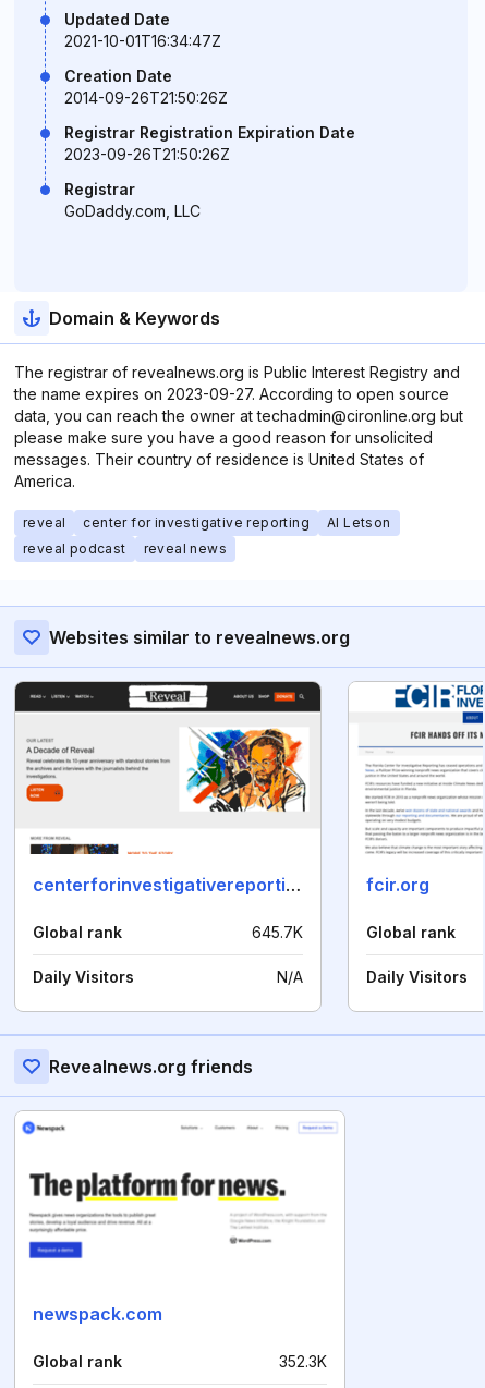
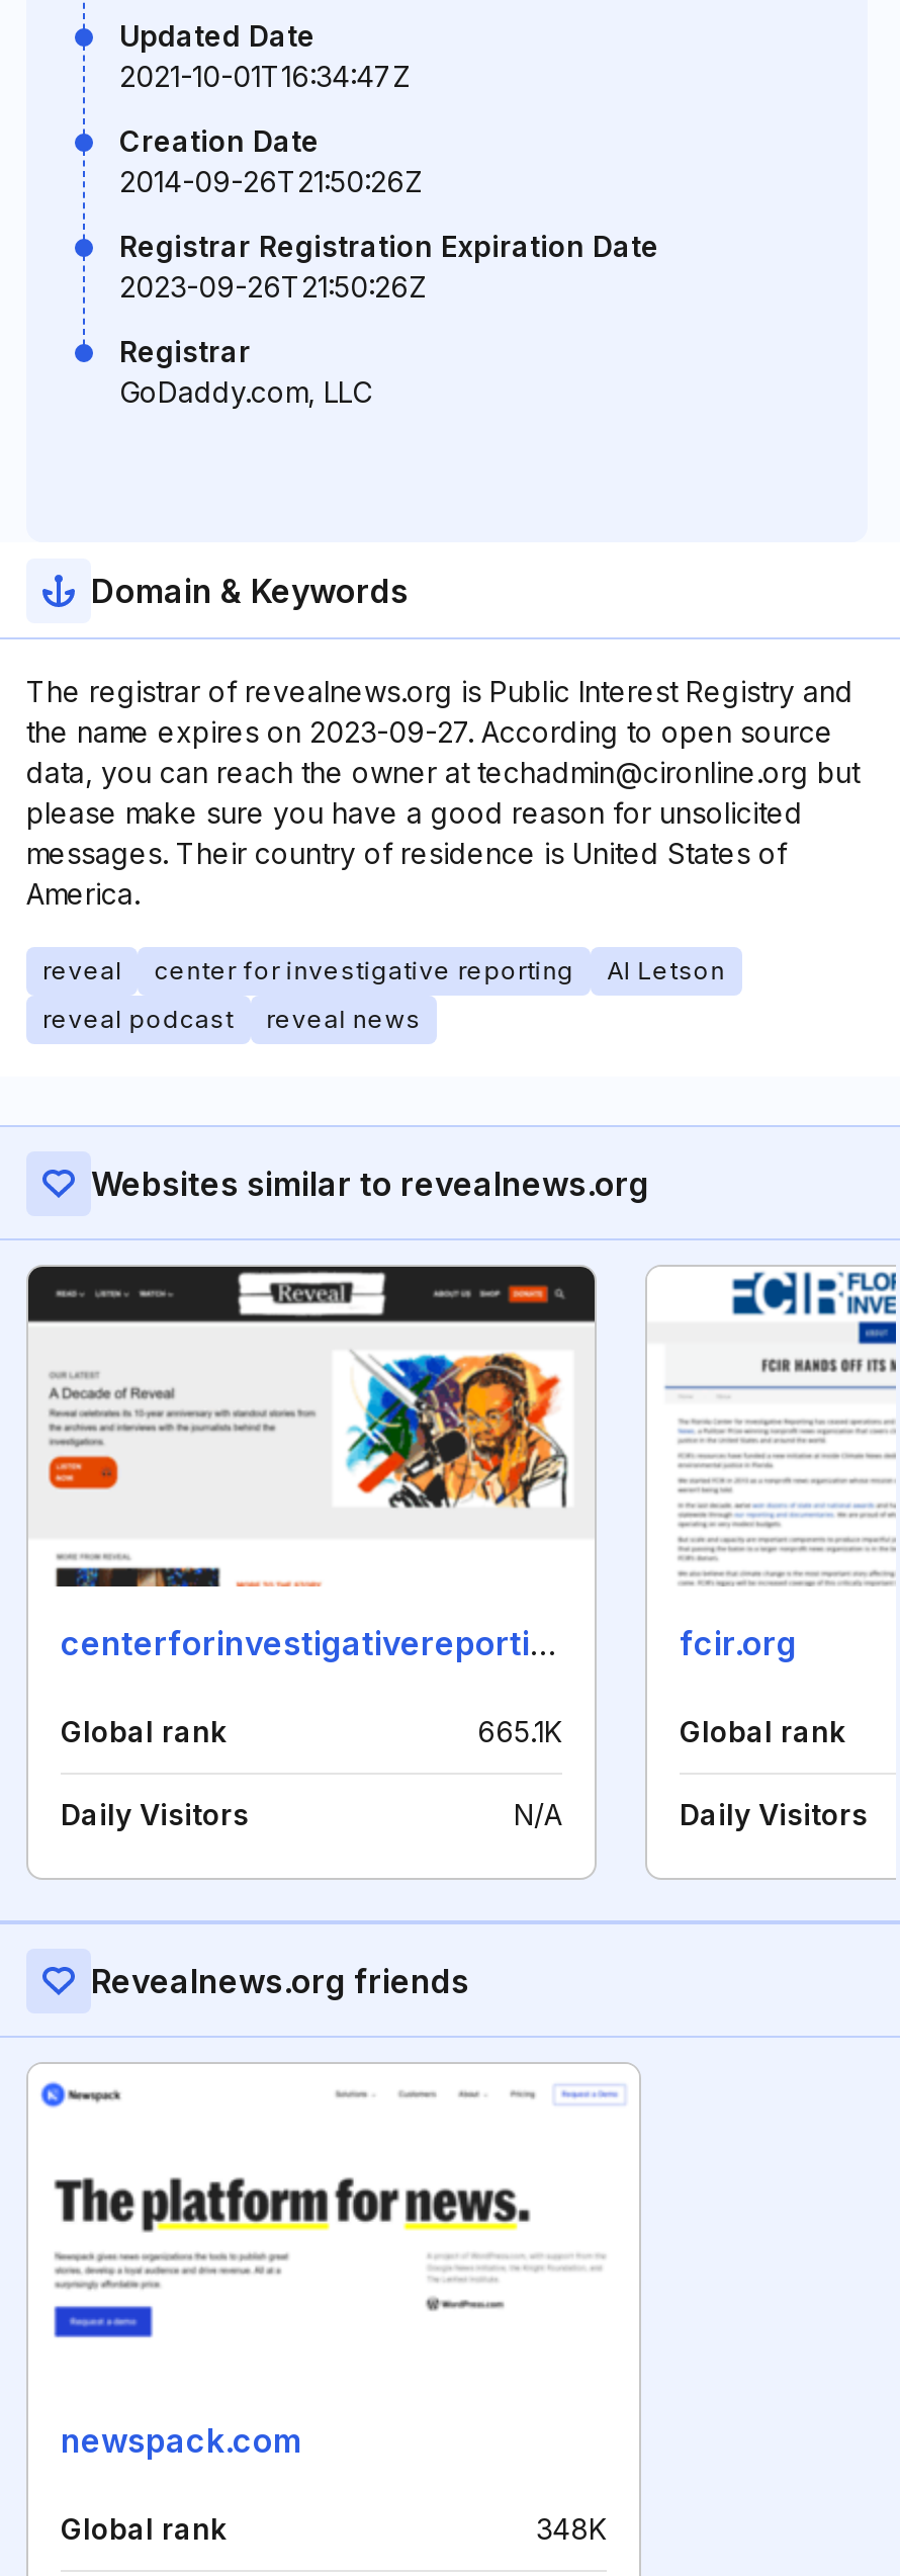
- 645.7K
+ 665.1K

- 352.3K
+ 348K
